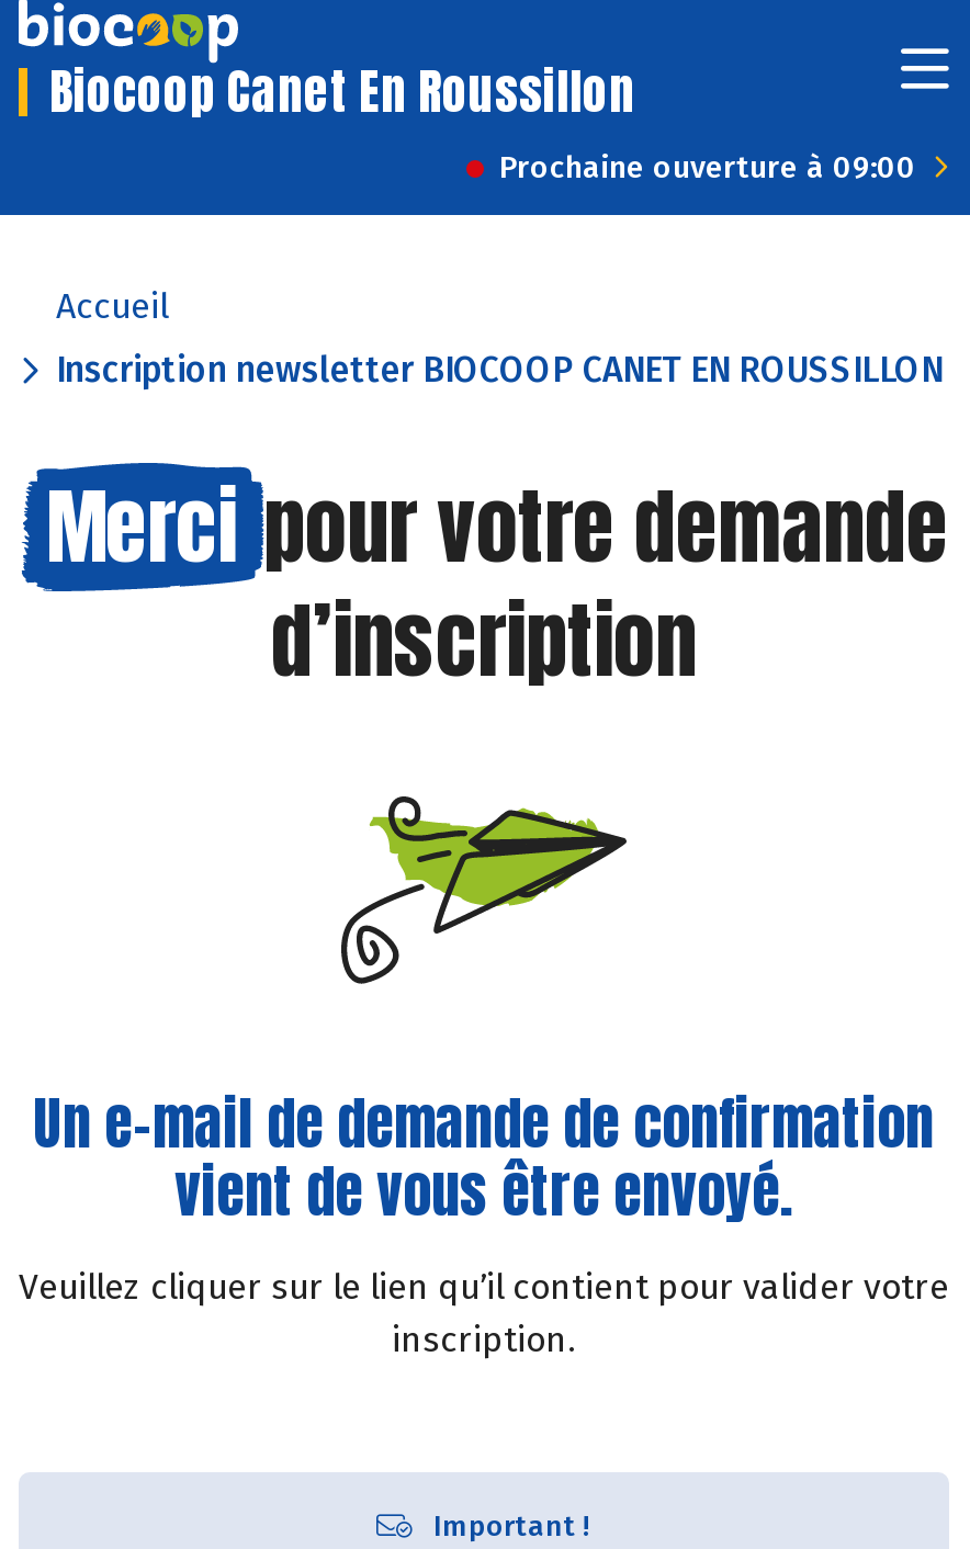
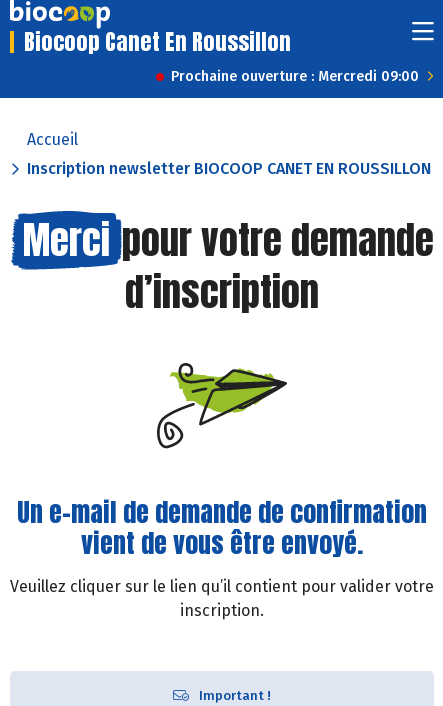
- Prochaine ouverture à 09:00
+ Prochaine ouverture : Mercredi 09:00
